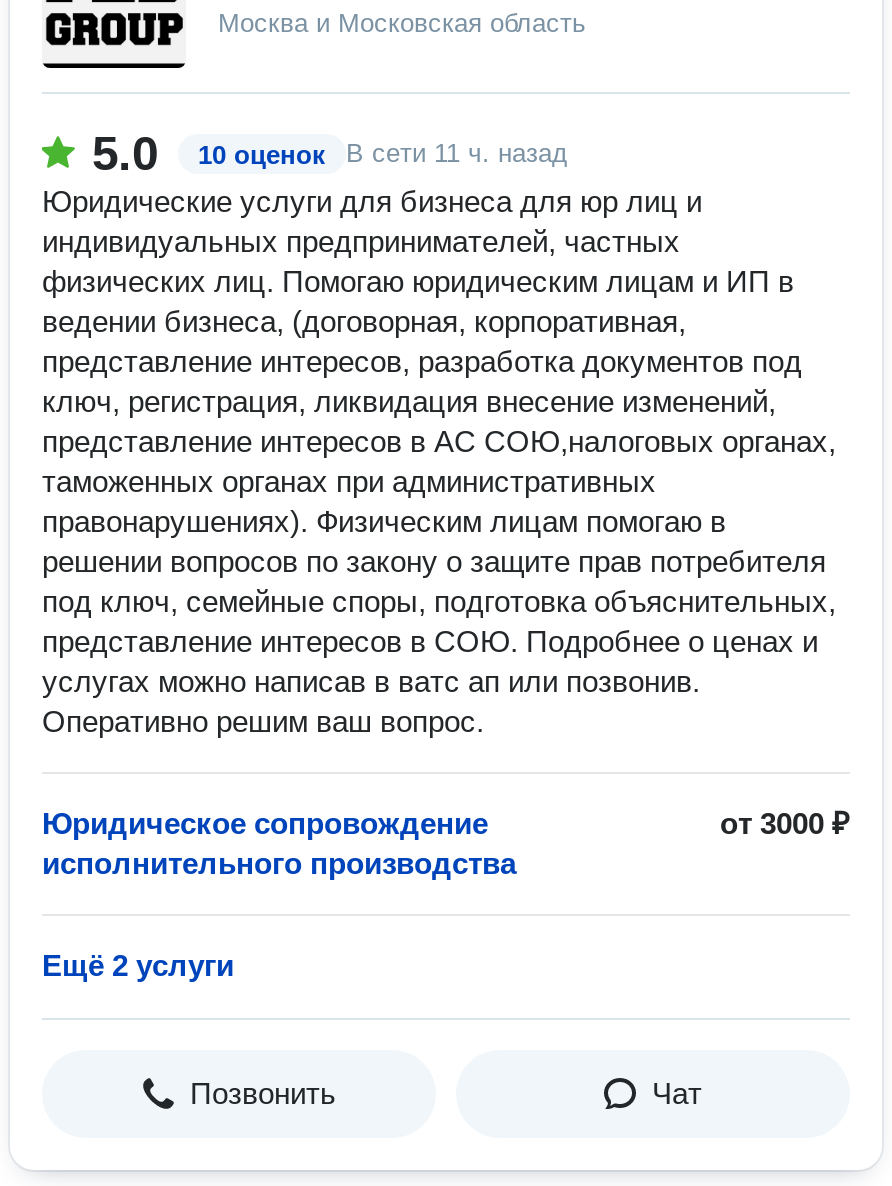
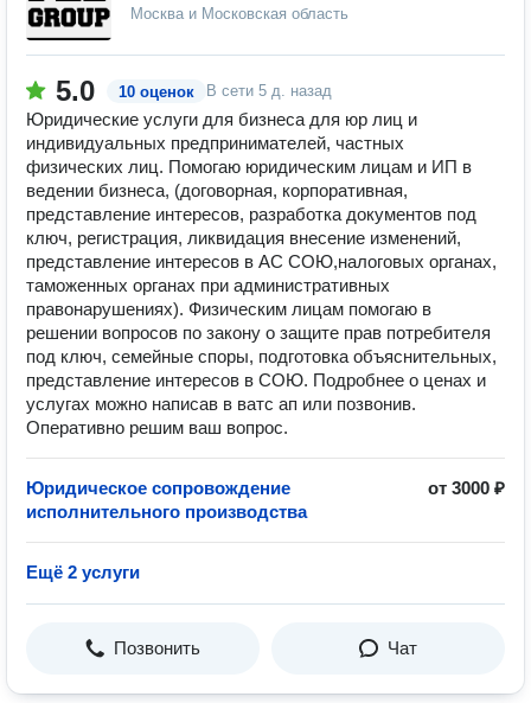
- 5.0 10 оценок В сети 11 ч. назад
+ 5.0 10 оценок В сети 5 д. назад
